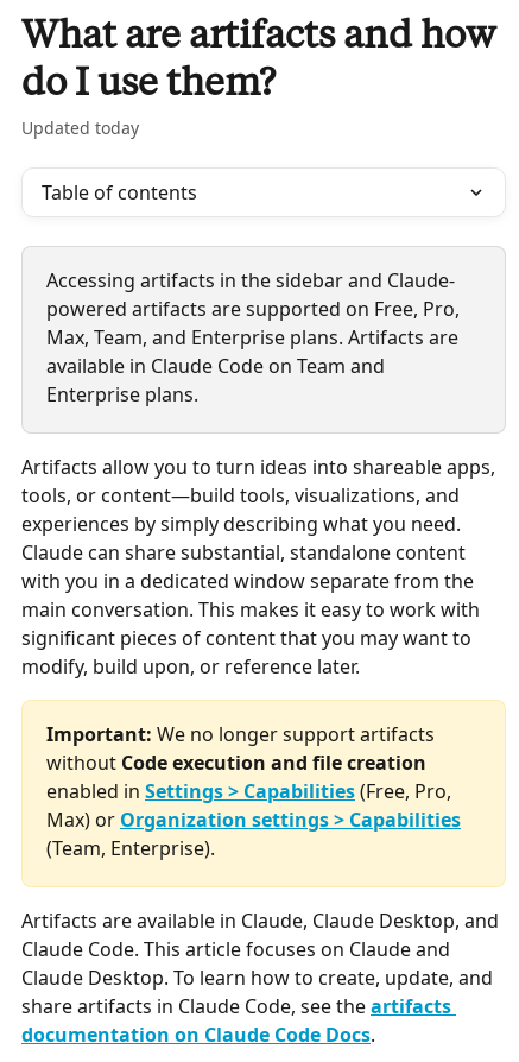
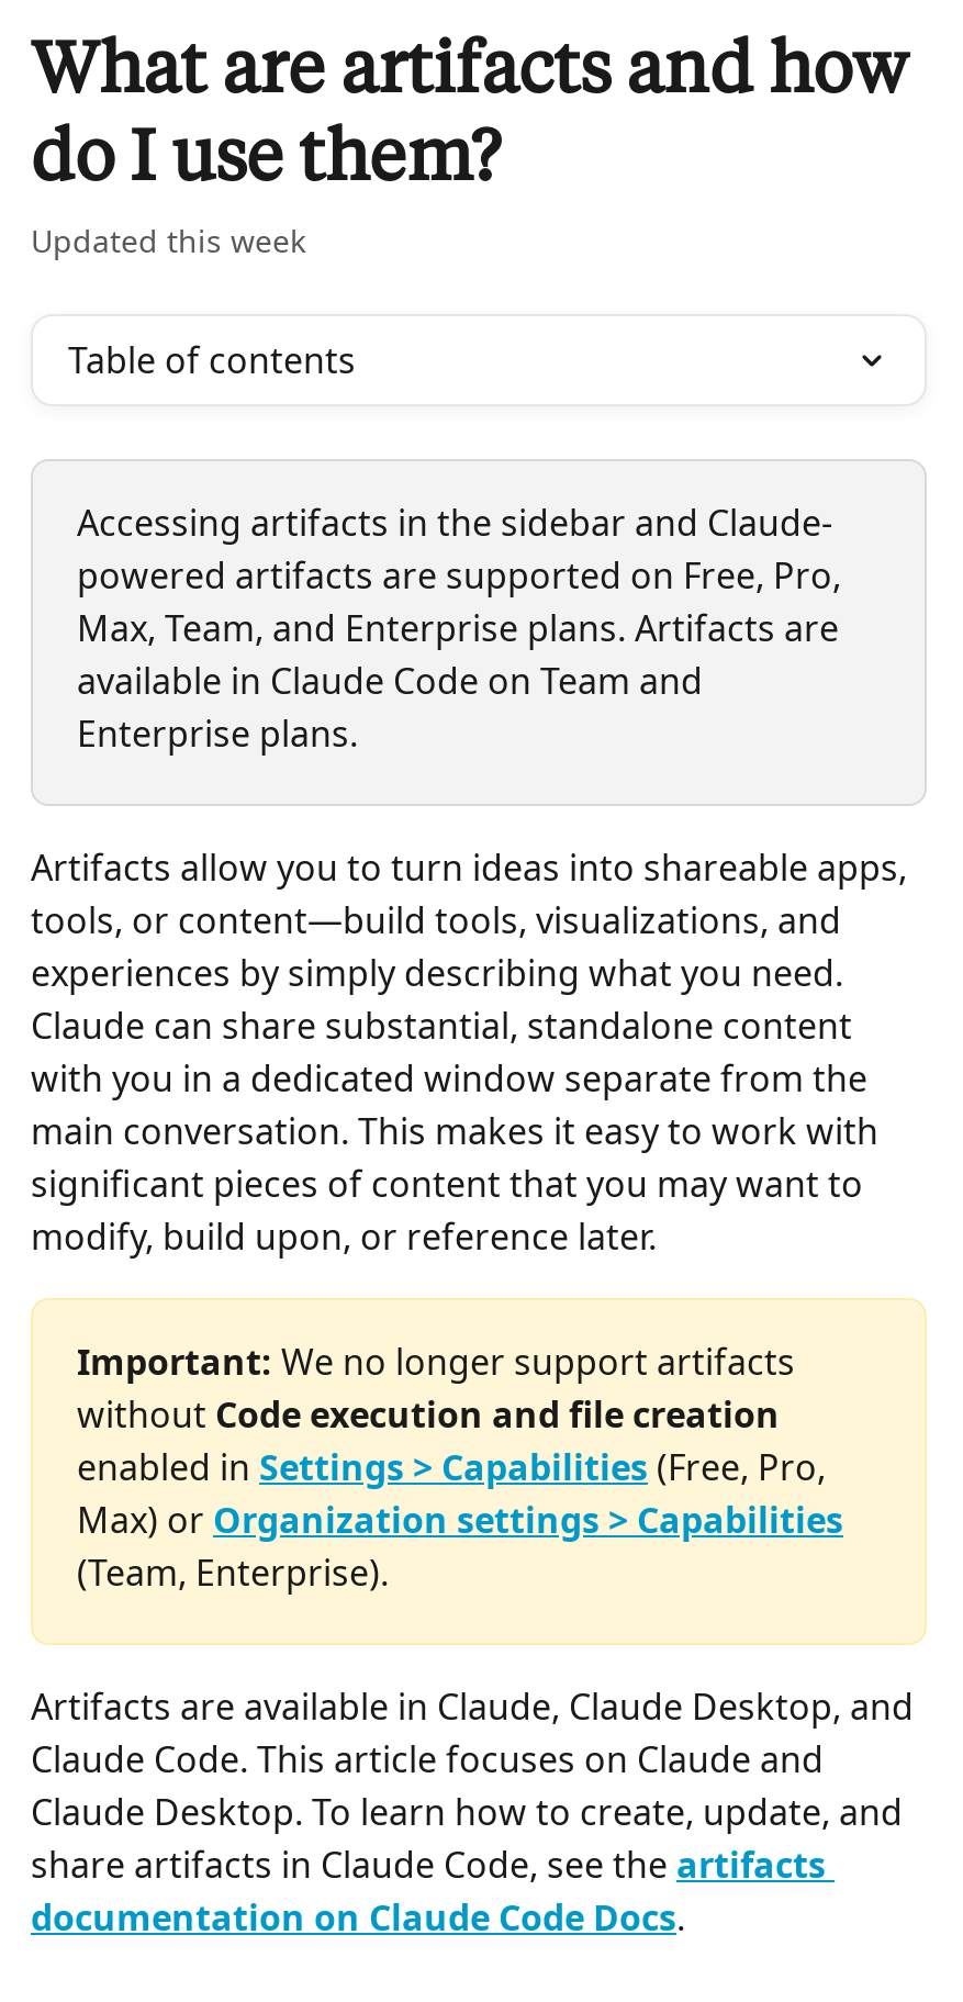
- Updated today
+ Updated this week
